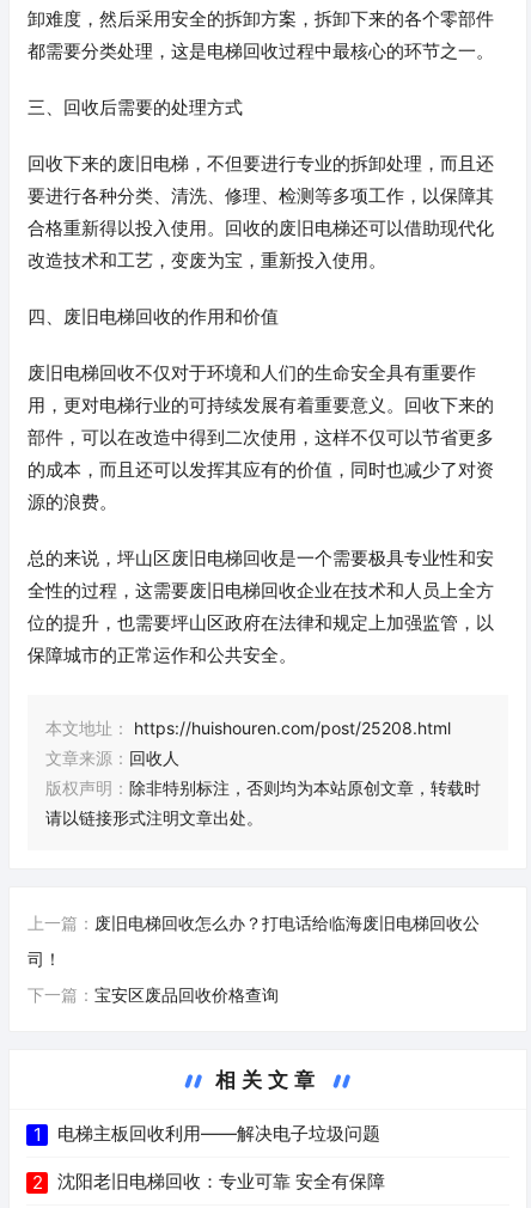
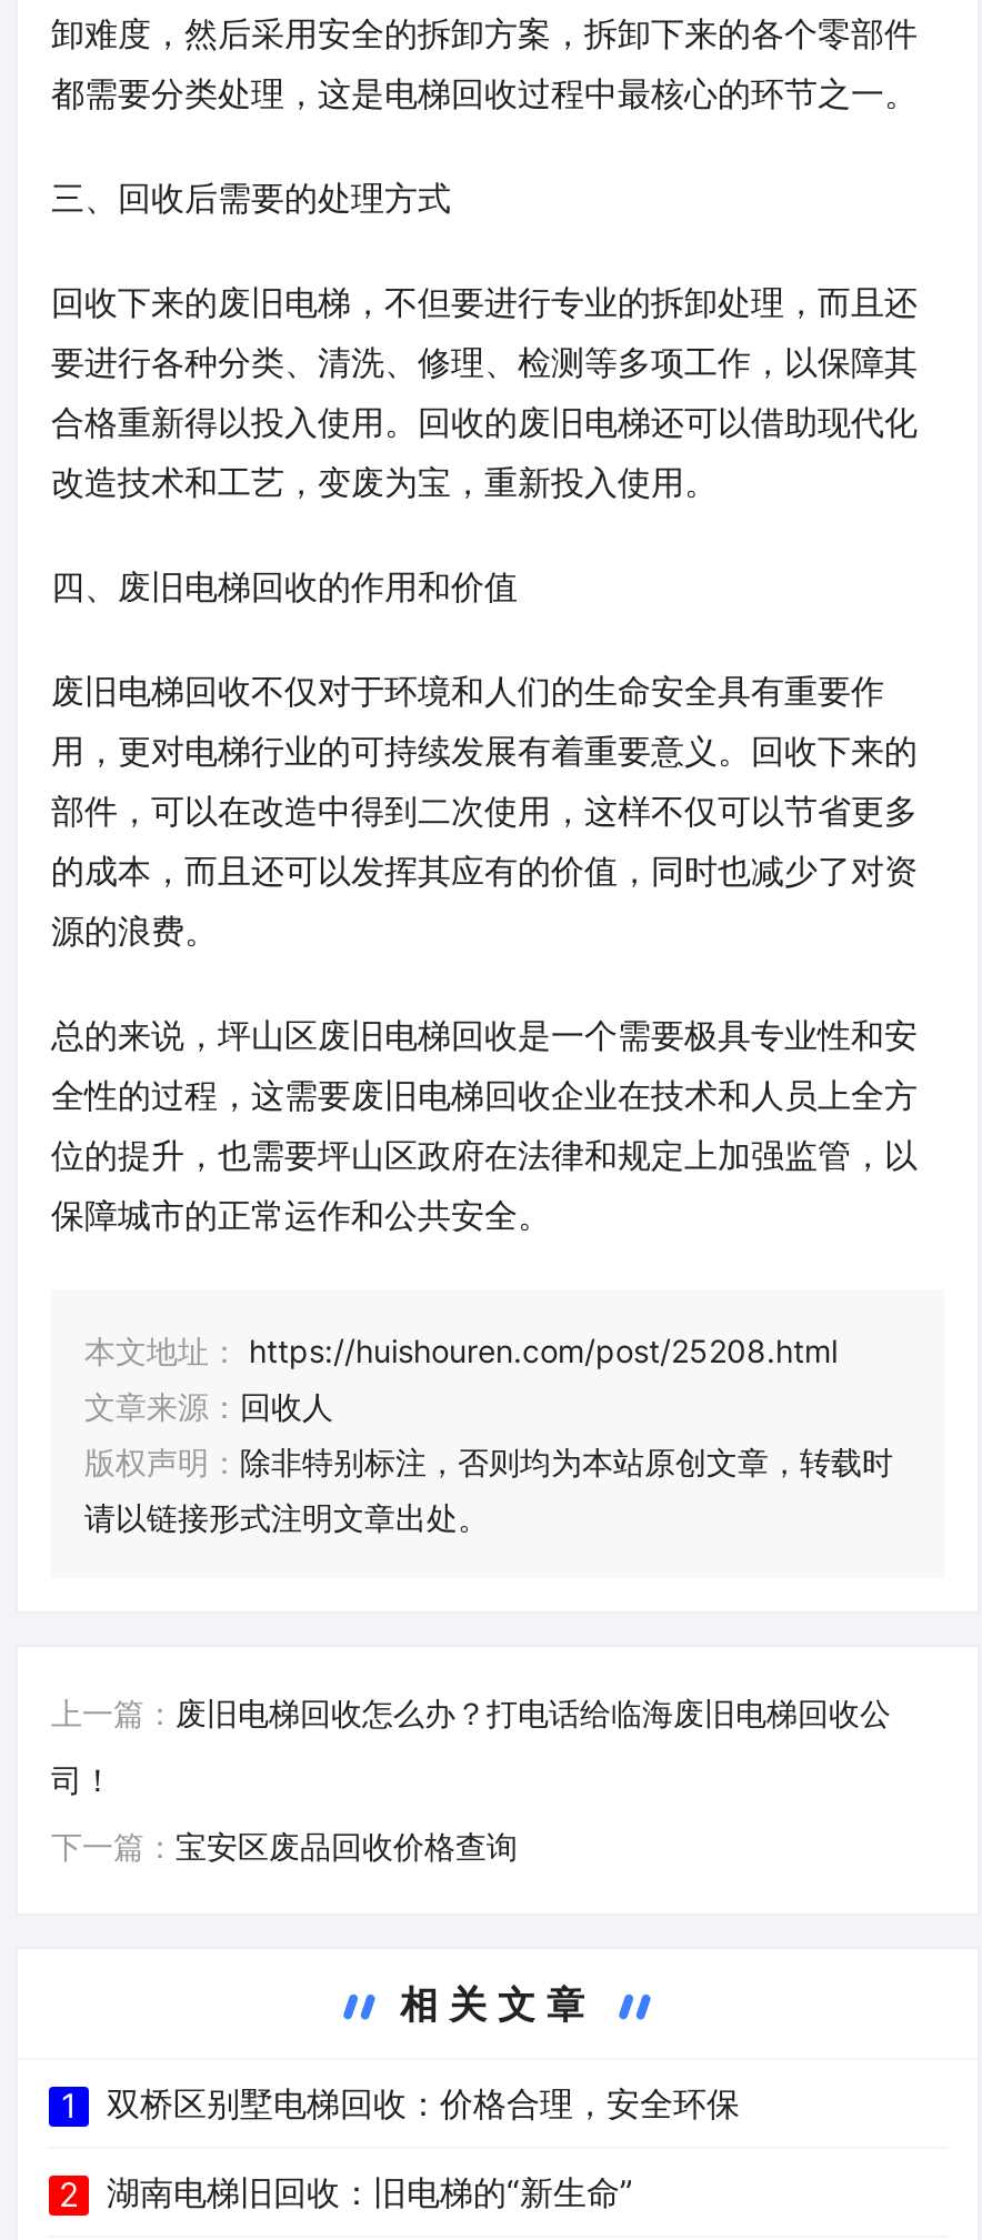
- 电梯主板回收利用——解决电子垃圾问题
+ 双桥区别墅电梯回收：价格合理，安全环保

- 沈阳老旧电梯回收：专业可靠 安全有保障
+ 湖南电梯旧回收：旧电梯的“新生命”
